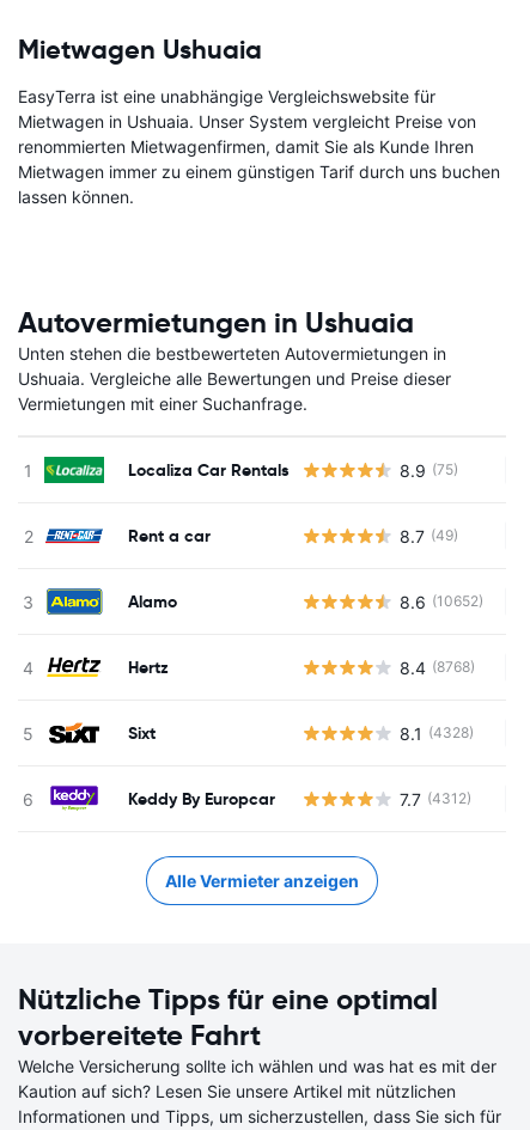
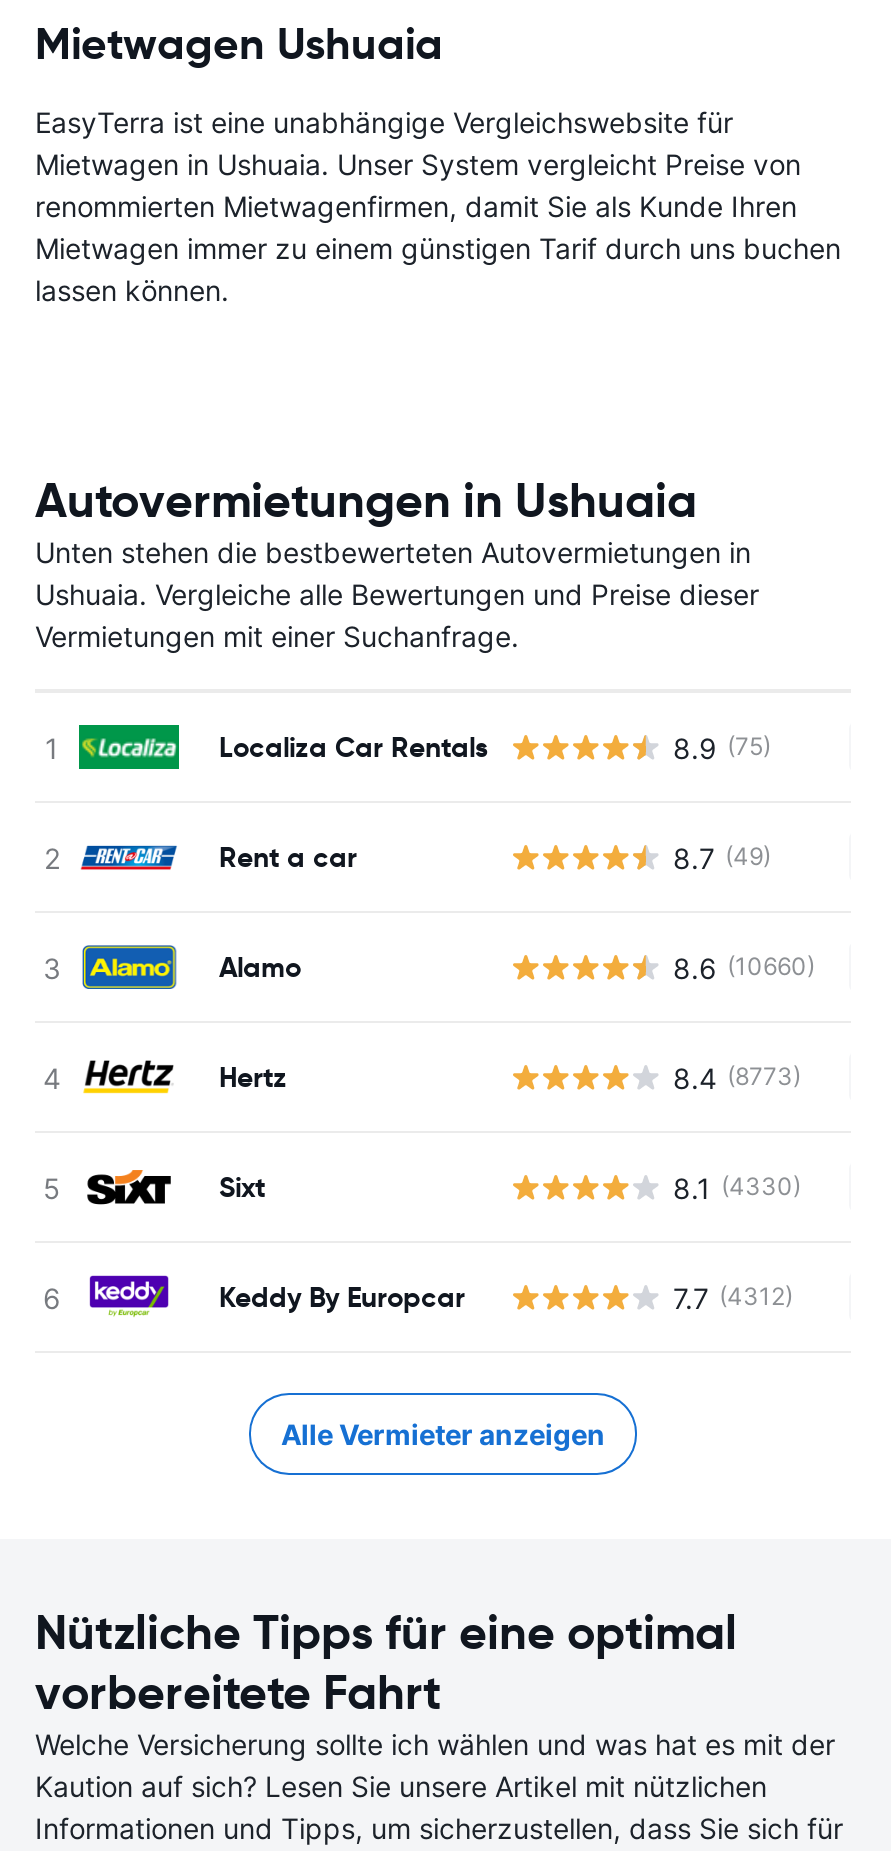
- 8.6 (10652)
+ 8.6 (10660)

- 8.4 (8768)
+ 8.4 (8773)

- 8.1 (4328)
+ 8.1 (4330)
